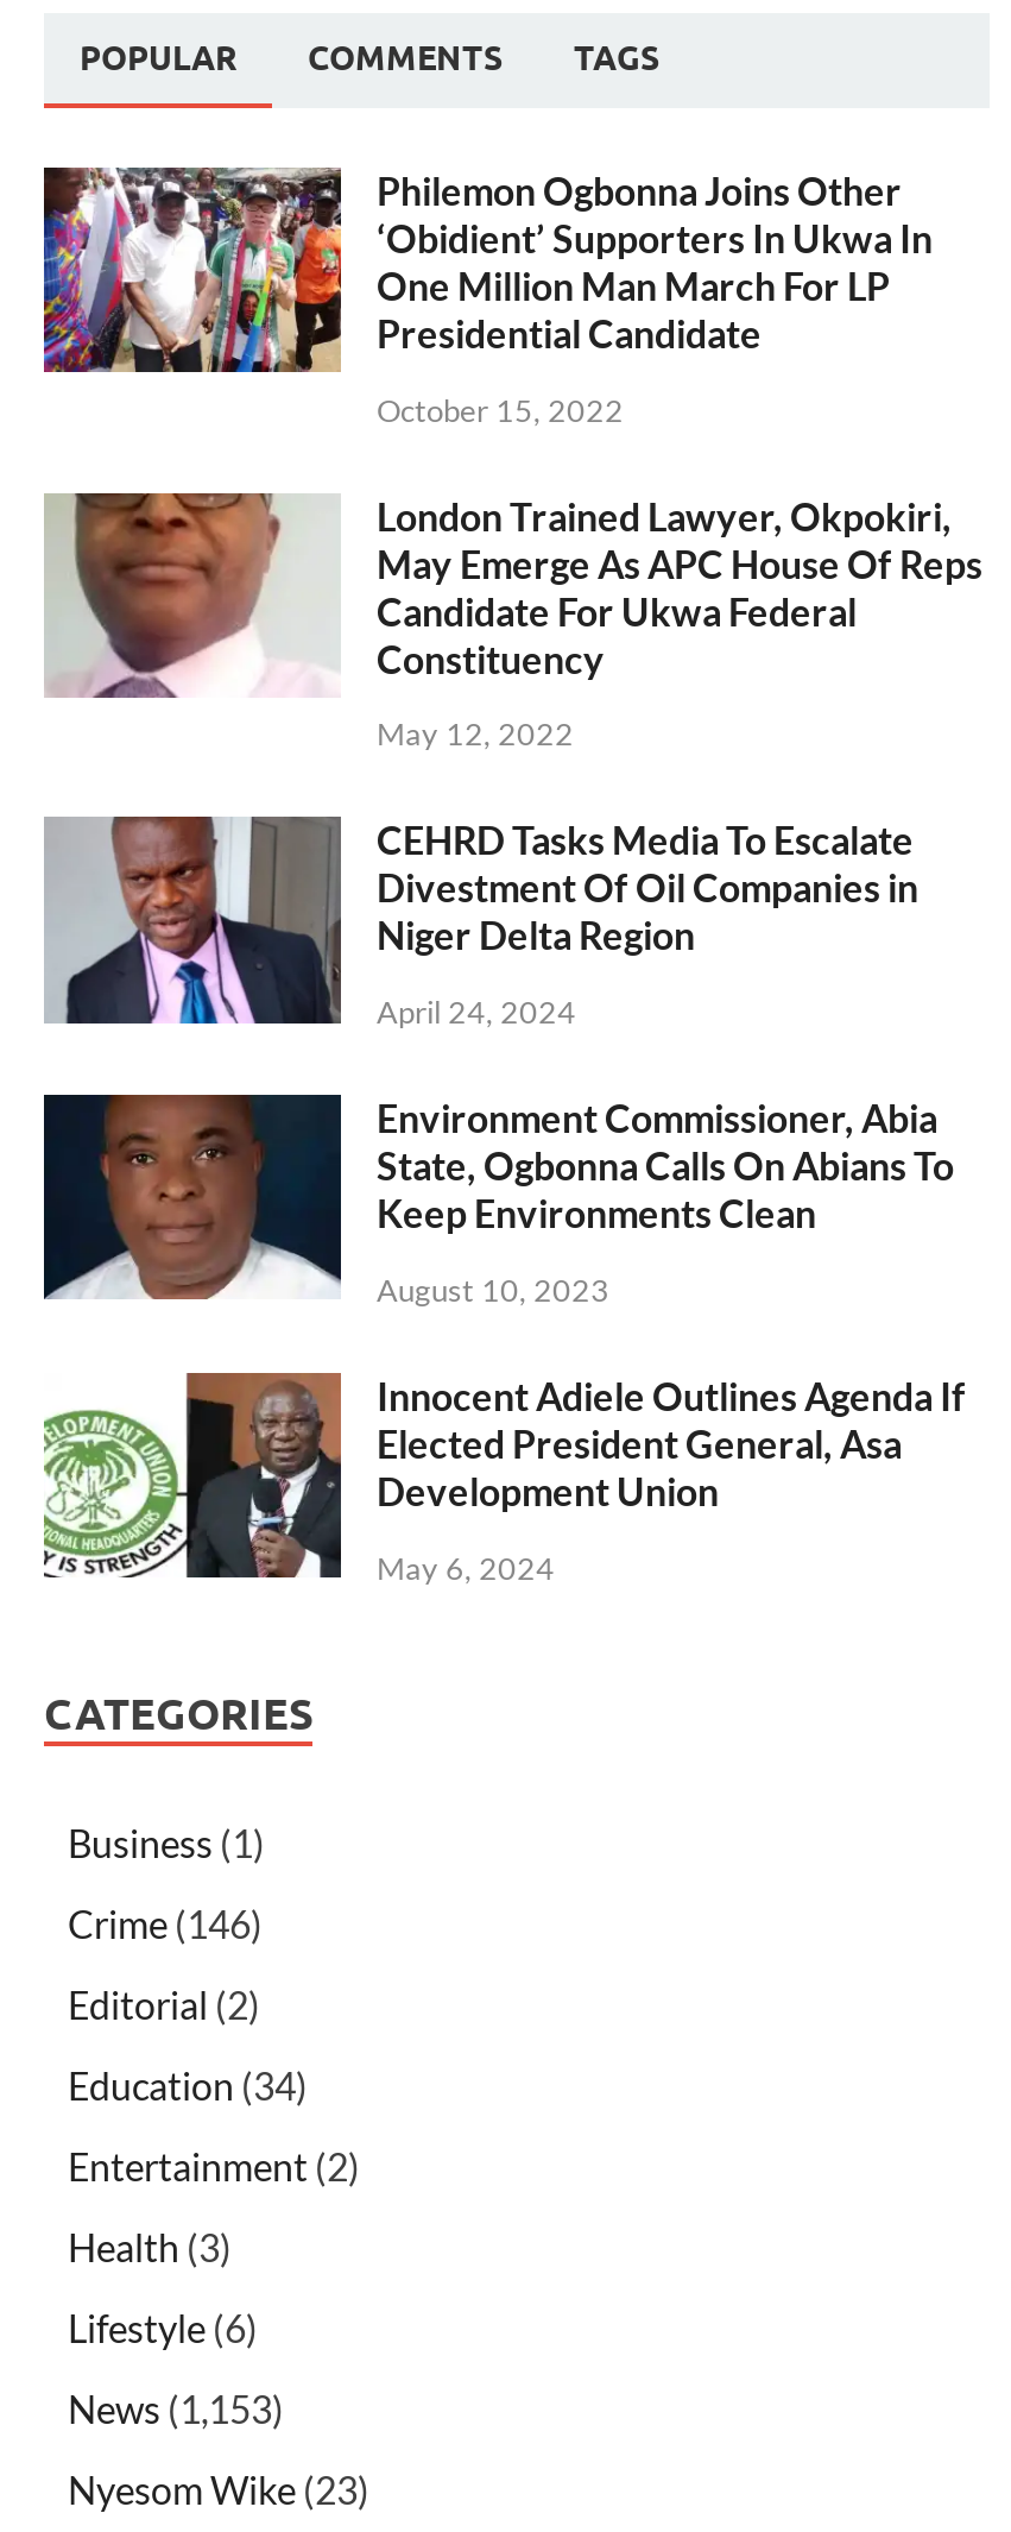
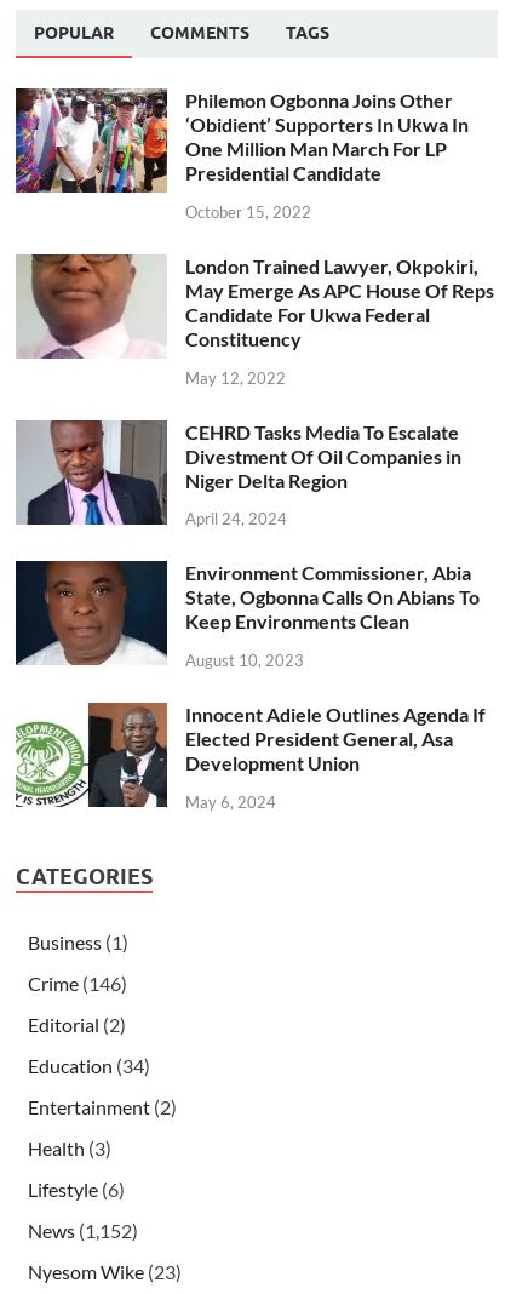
- News (1,153)
+ News (1,152)
